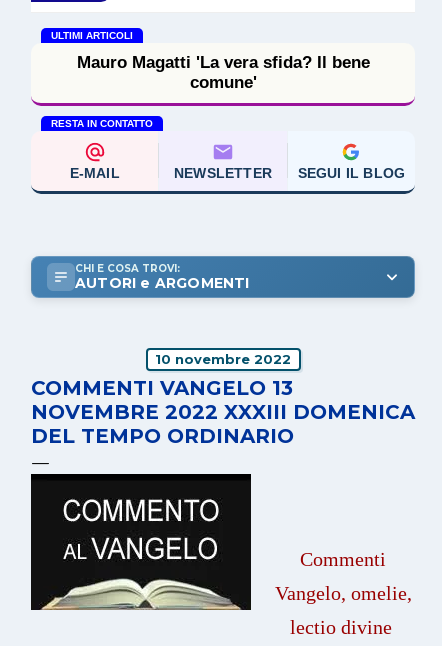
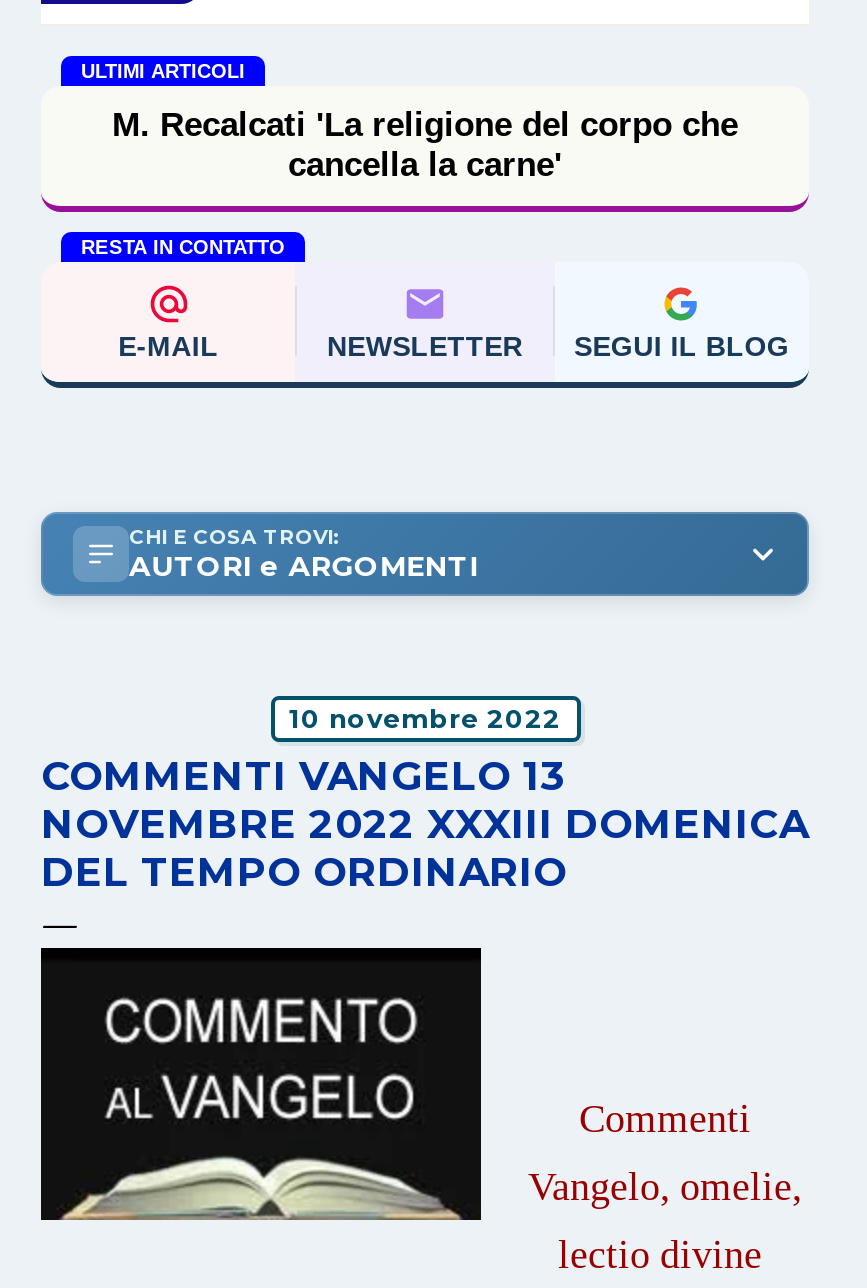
- Mauro Magatti 'La vera sfida? Il bene
- comune'
+ M. Recalcati 'La religione del corpo che
+ cancella la carne'
